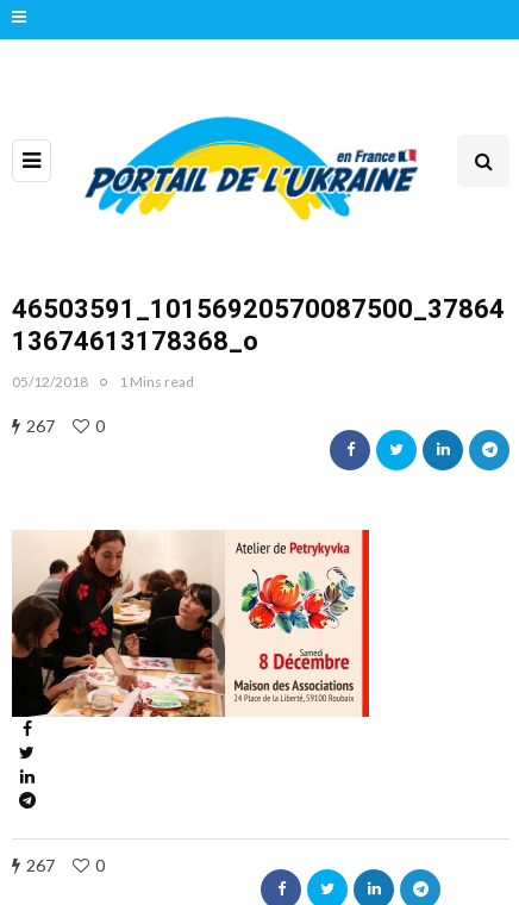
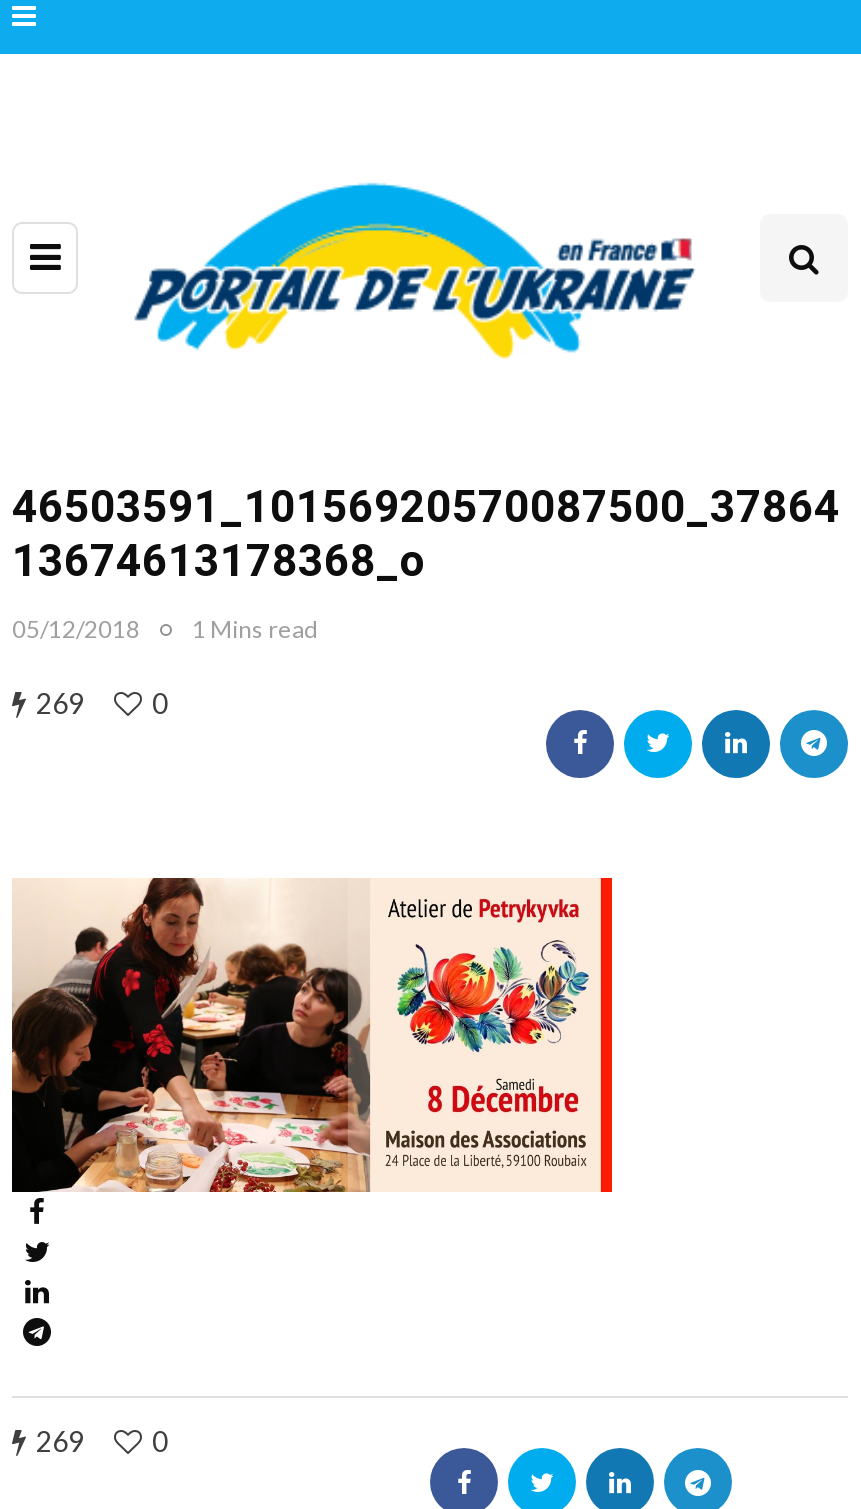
- 267 0
+ 269 0

- 267 0
+ 269 0
